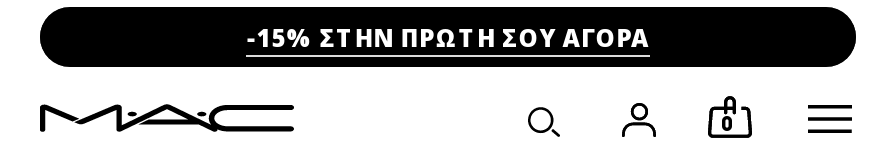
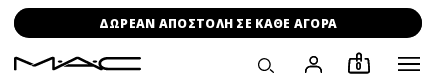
- -15% ΣΤΗΝ ΠΡΩΤΗ ΣΟΥ ΑΓΟΡΑ
+ ΔΩΡΕΑΝ ΑΠΟΣΤΟΛΗ ΣΕ ΚΑΘΕ ΑΓΟΡΑ
